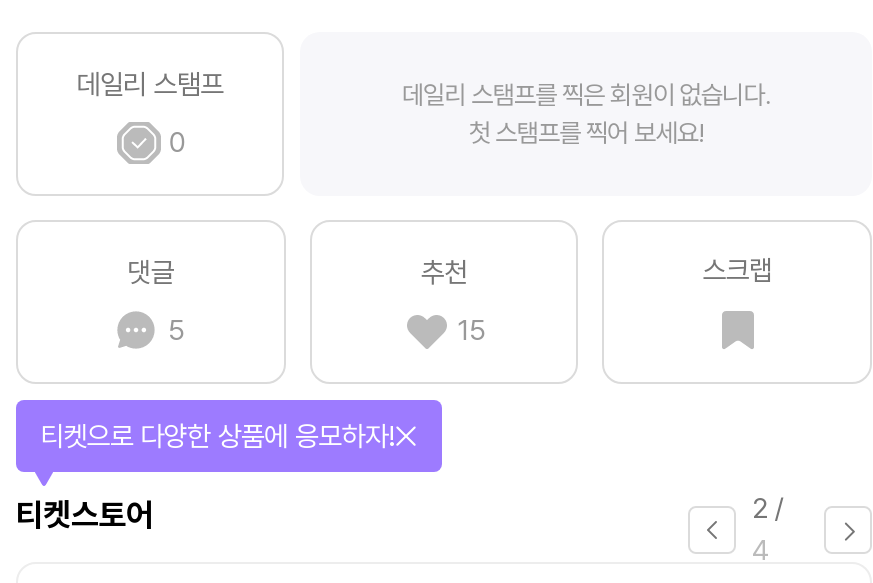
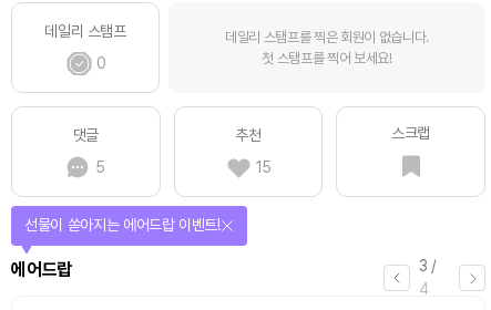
- 티켓으로 다양한 상품에 응모하자!
+ 선물이 쏟아지는 에어드랍 이벤트!

- 티켓스토어
+ 에어드랍

- 2 /
+ 3 /
